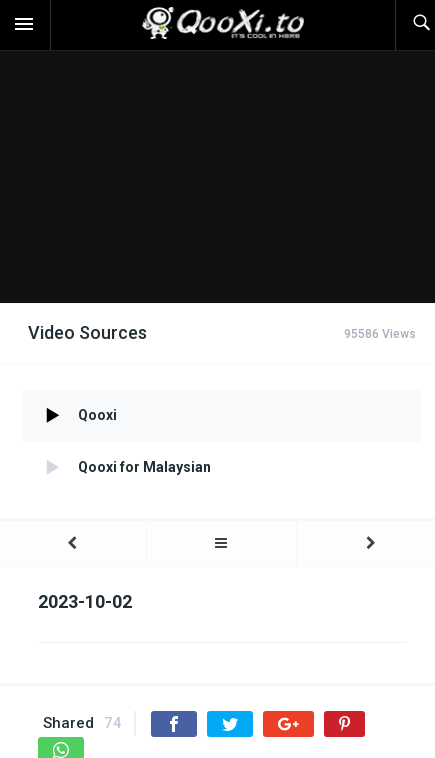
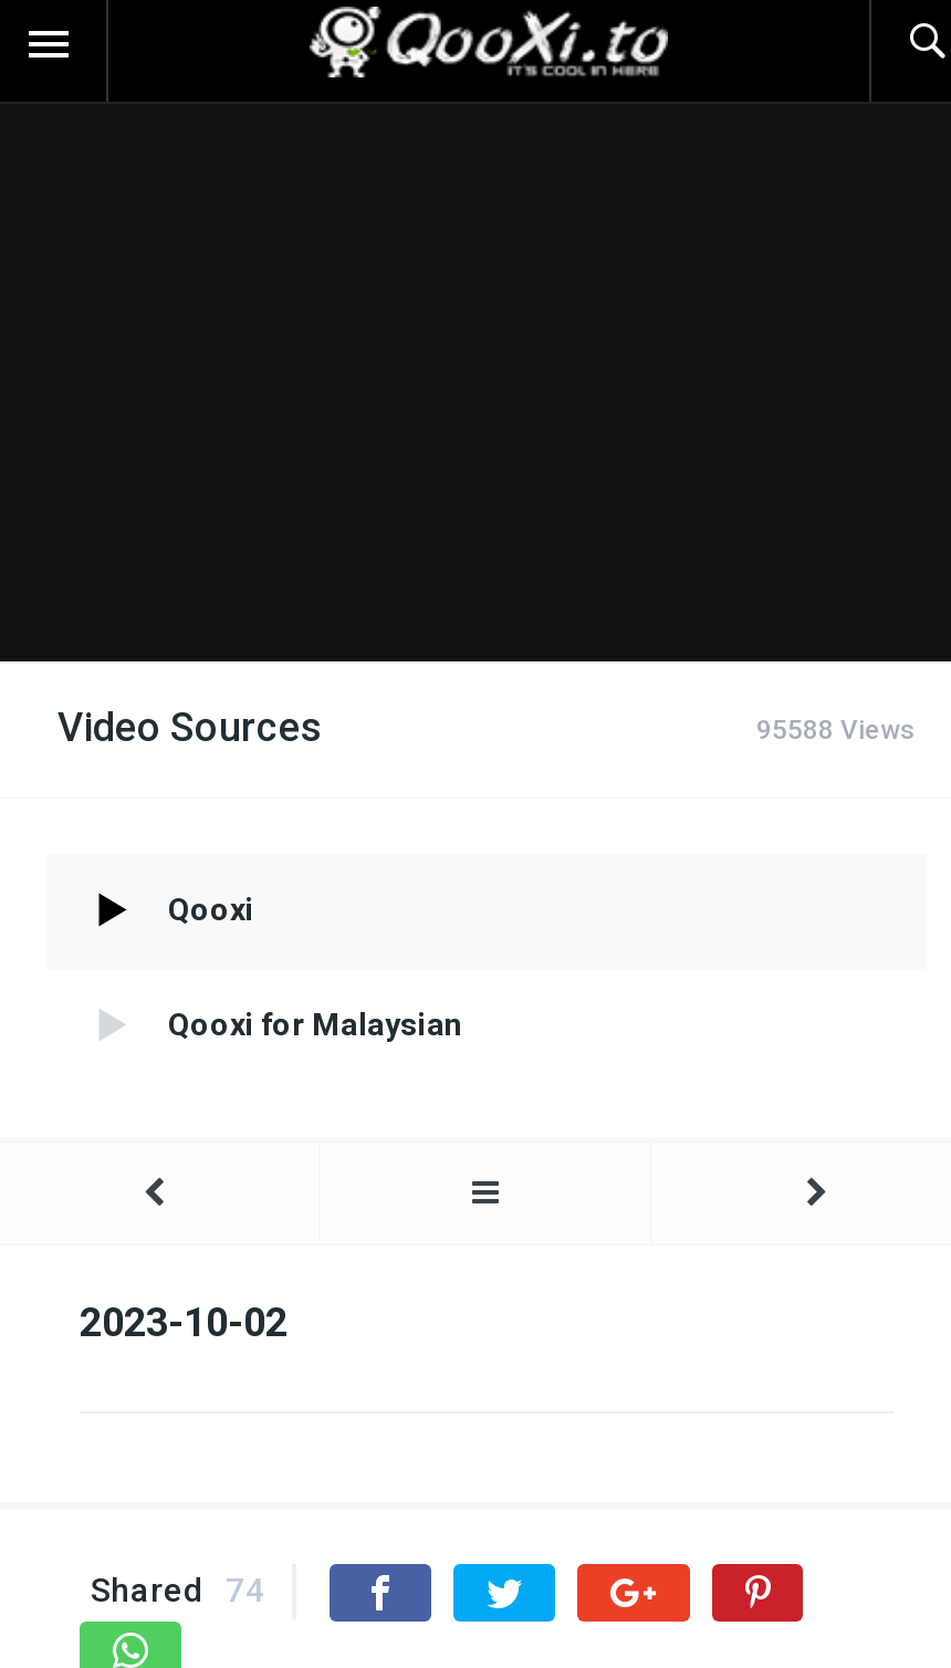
- 95586 Views
+ 95588 Views
